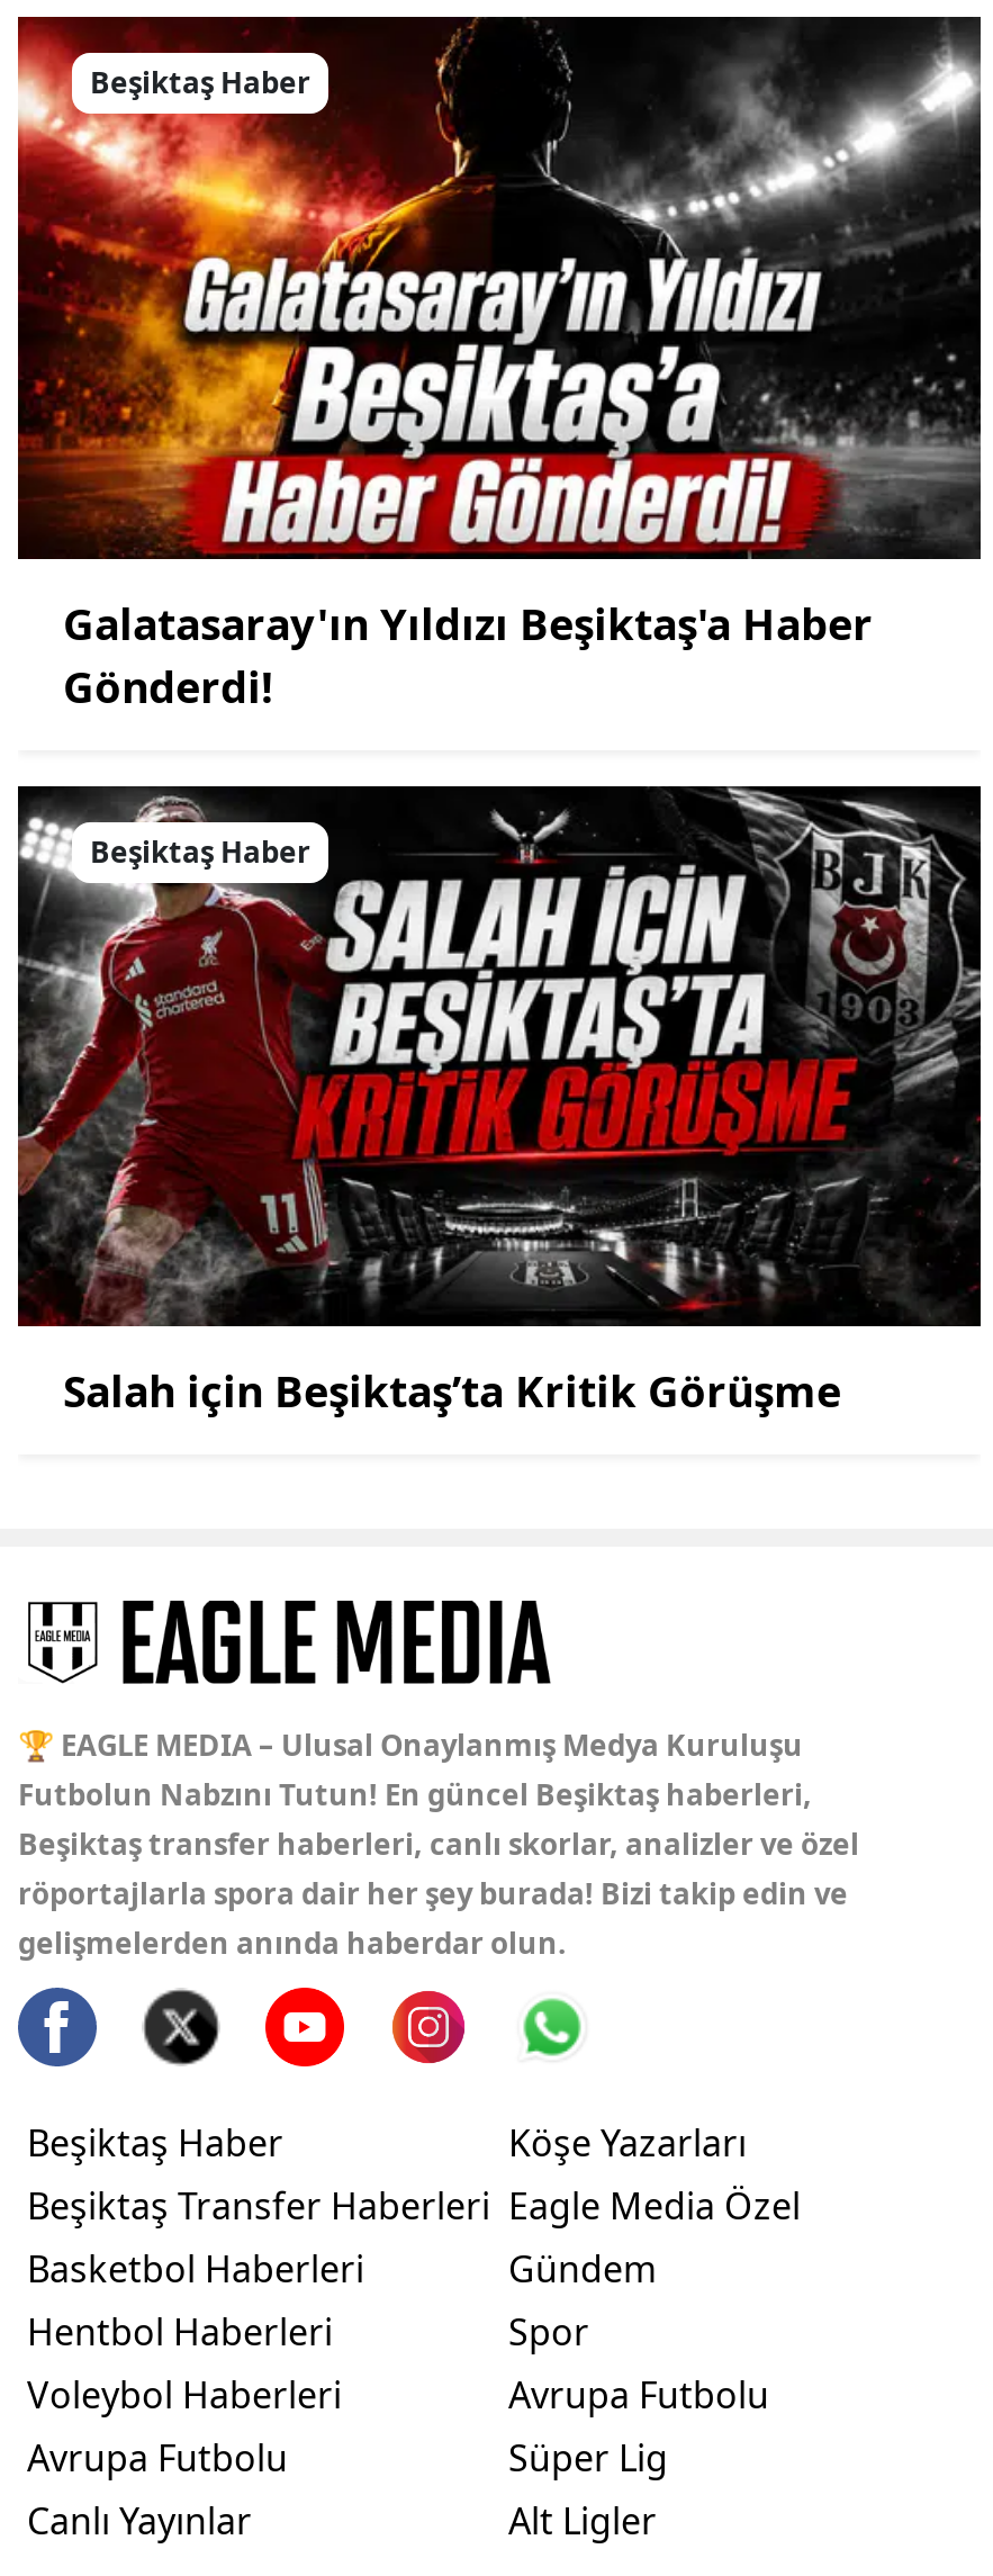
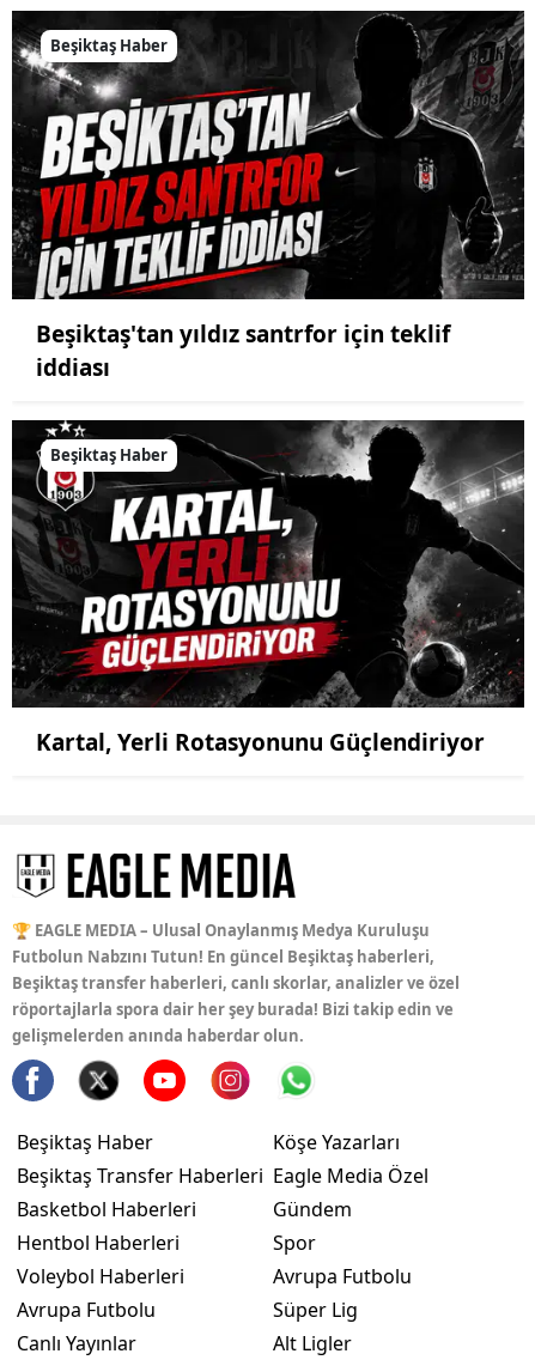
- [image]
- Galatasaray'ın Yıldızı Beşiktaş'a Haber
- Gönderdi!
+ [image]
+ Beşiktaş'tan yıldız santrfor için teklif
+ iddiası

- [image]
- Salah için Beşiktaş’ta Kritik Görüşme
+ [image]
+ Kartal, Yerli Rotasyonunu Güçlendiriyor
